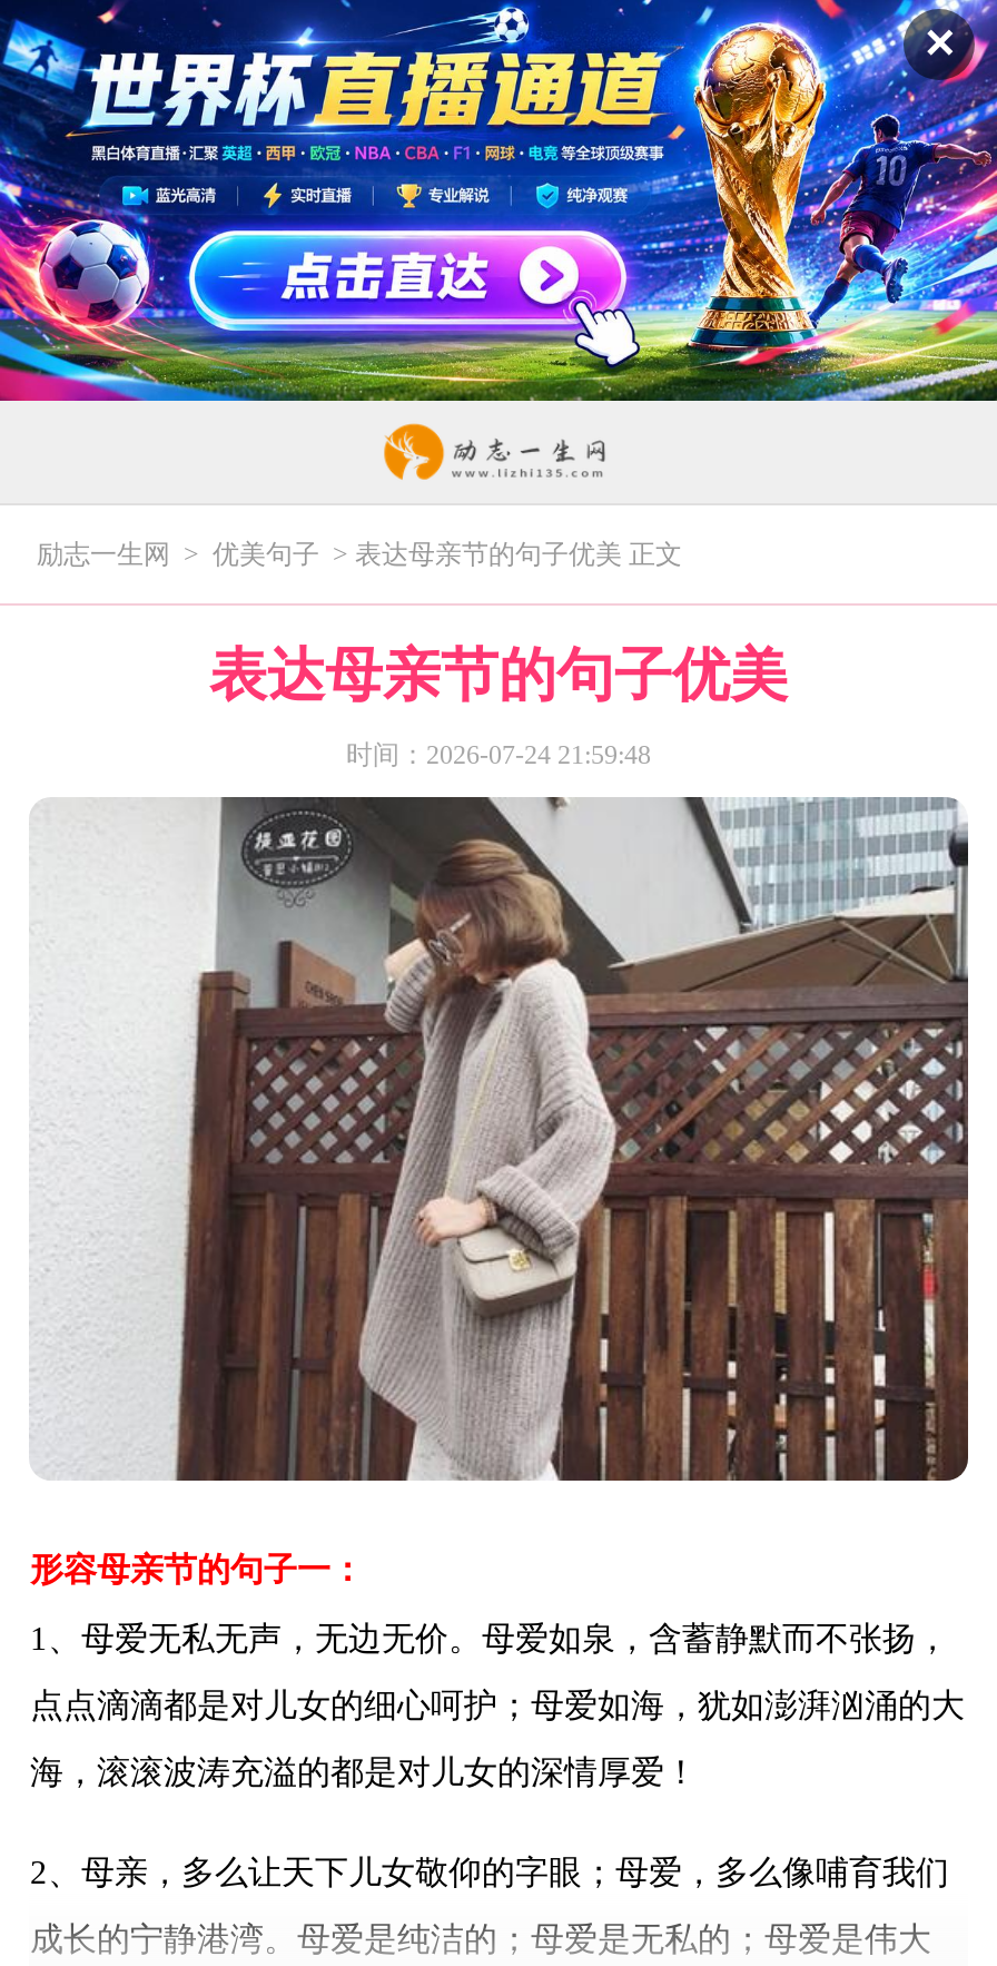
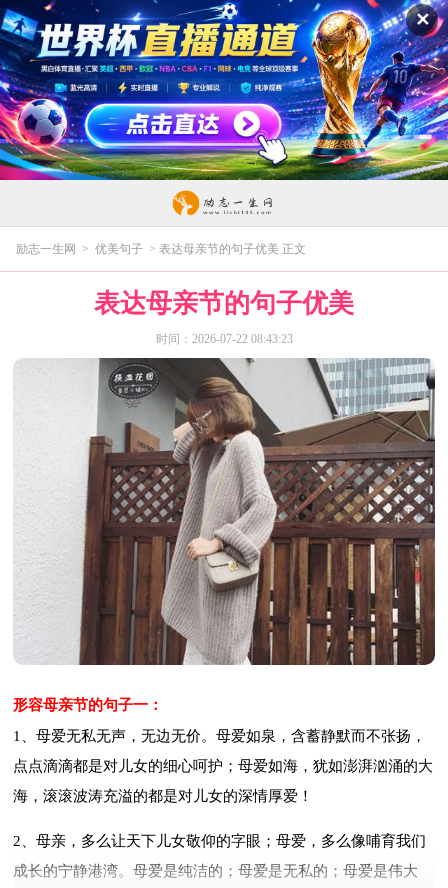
- 时间：2026-07-24 21:59:48
+ 时间：2026-07-22 08:43:23
